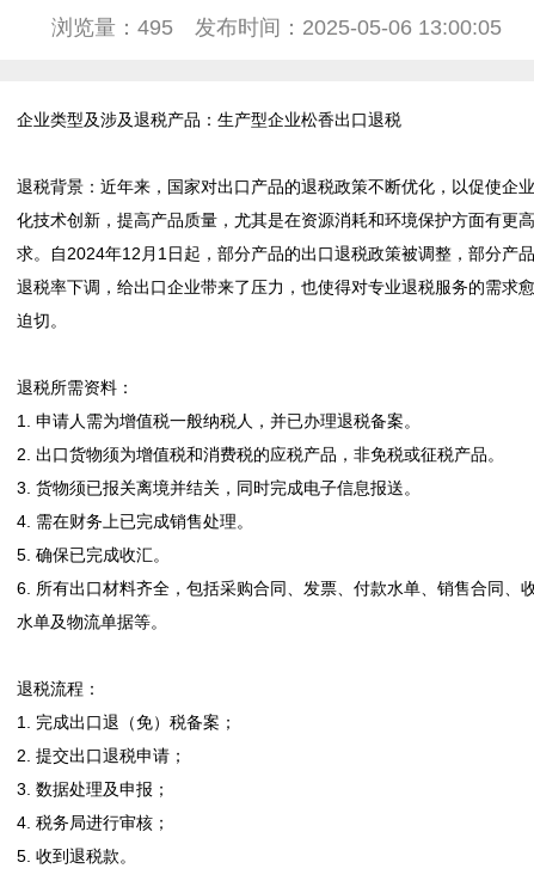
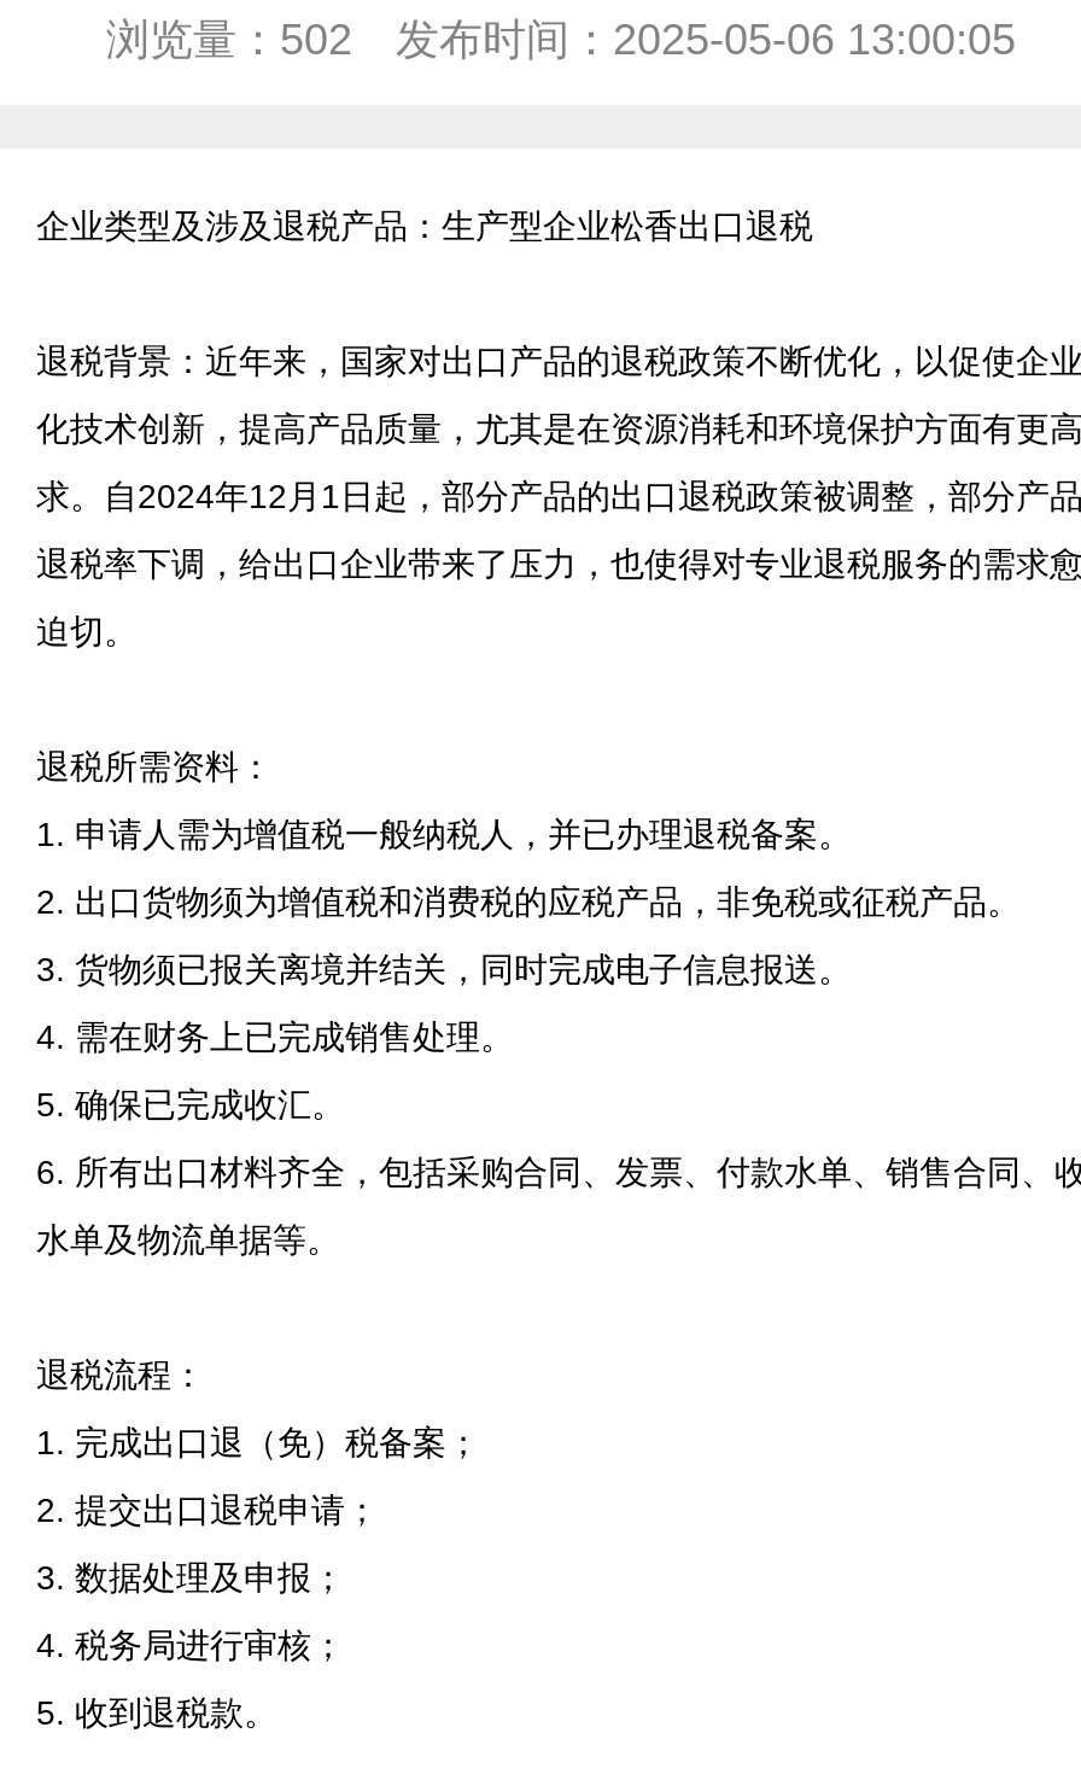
- 浏览量：495 发布时间：2025-05-06 13:00:05
+ 浏览量：502 发布时间：2025-05-06 13:00:05
